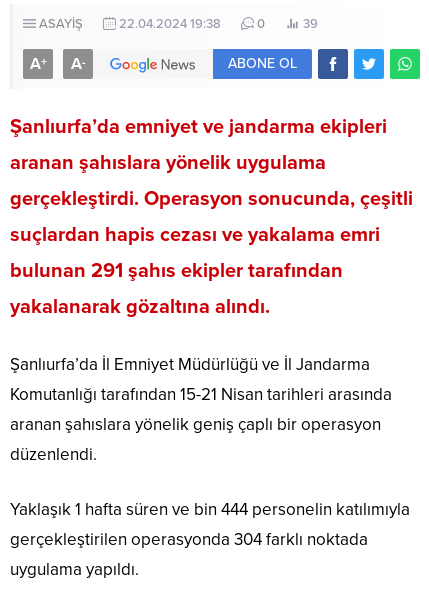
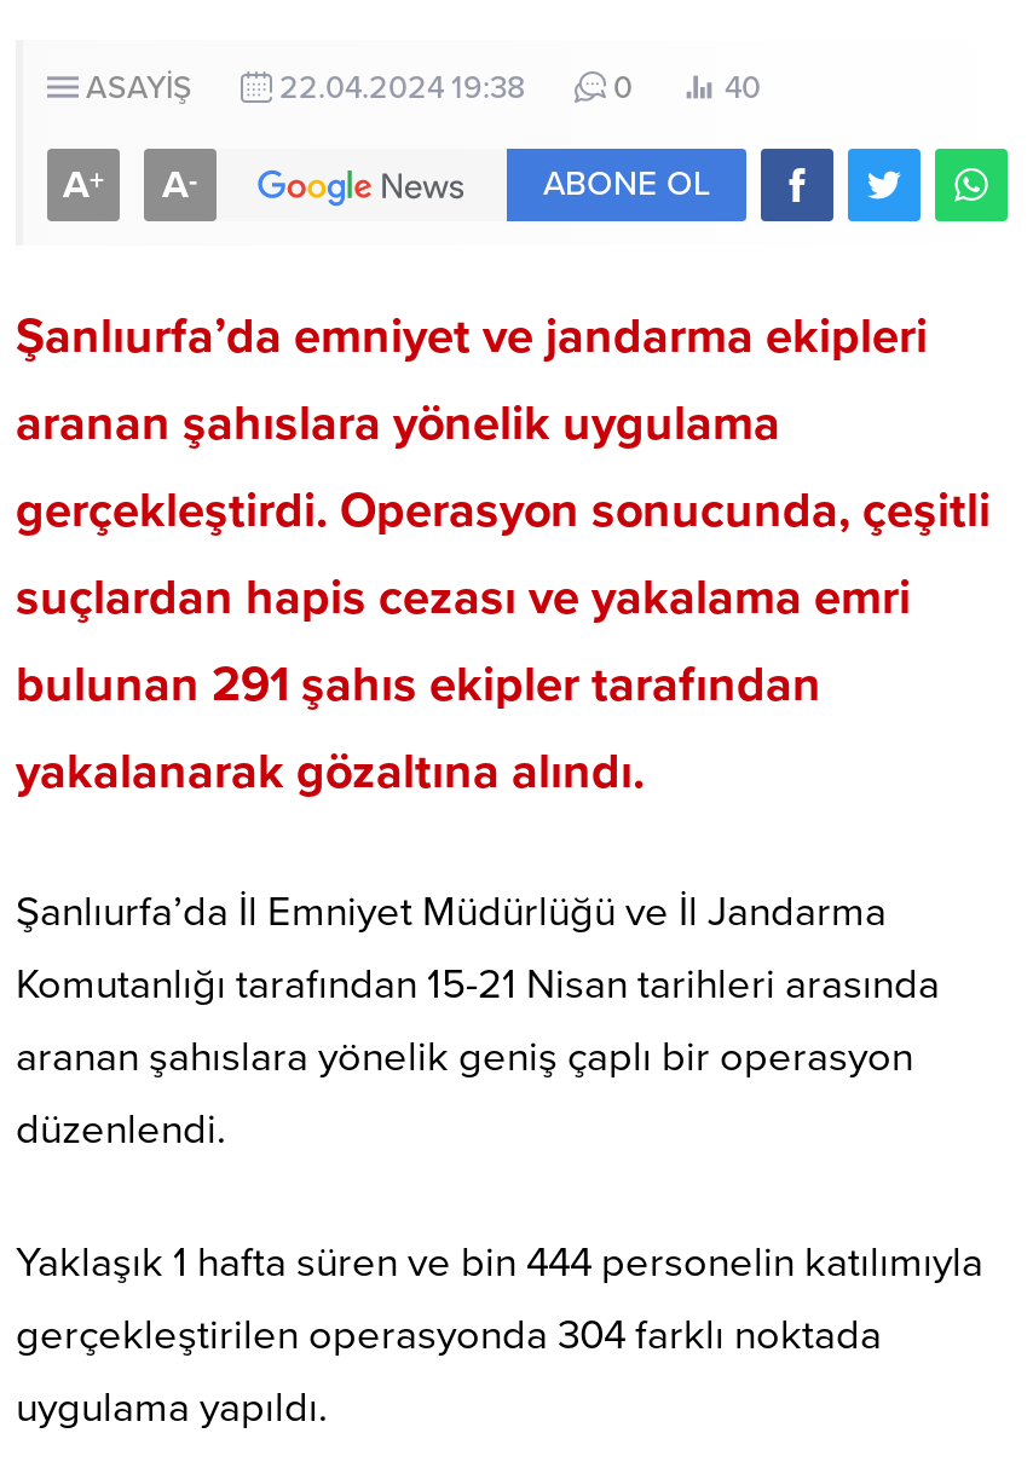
- 39
+ 40
